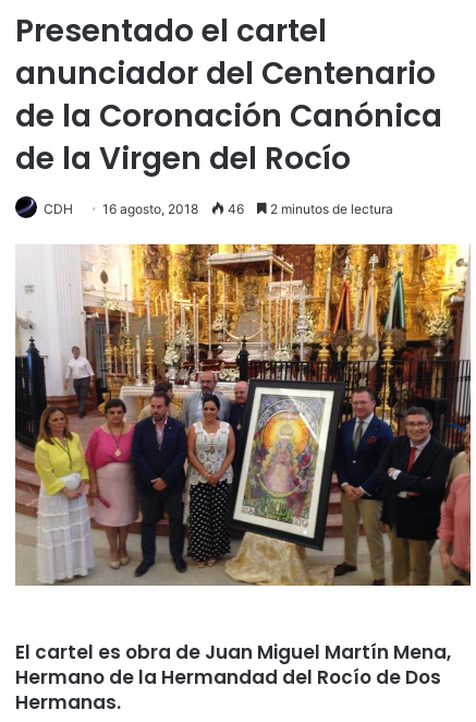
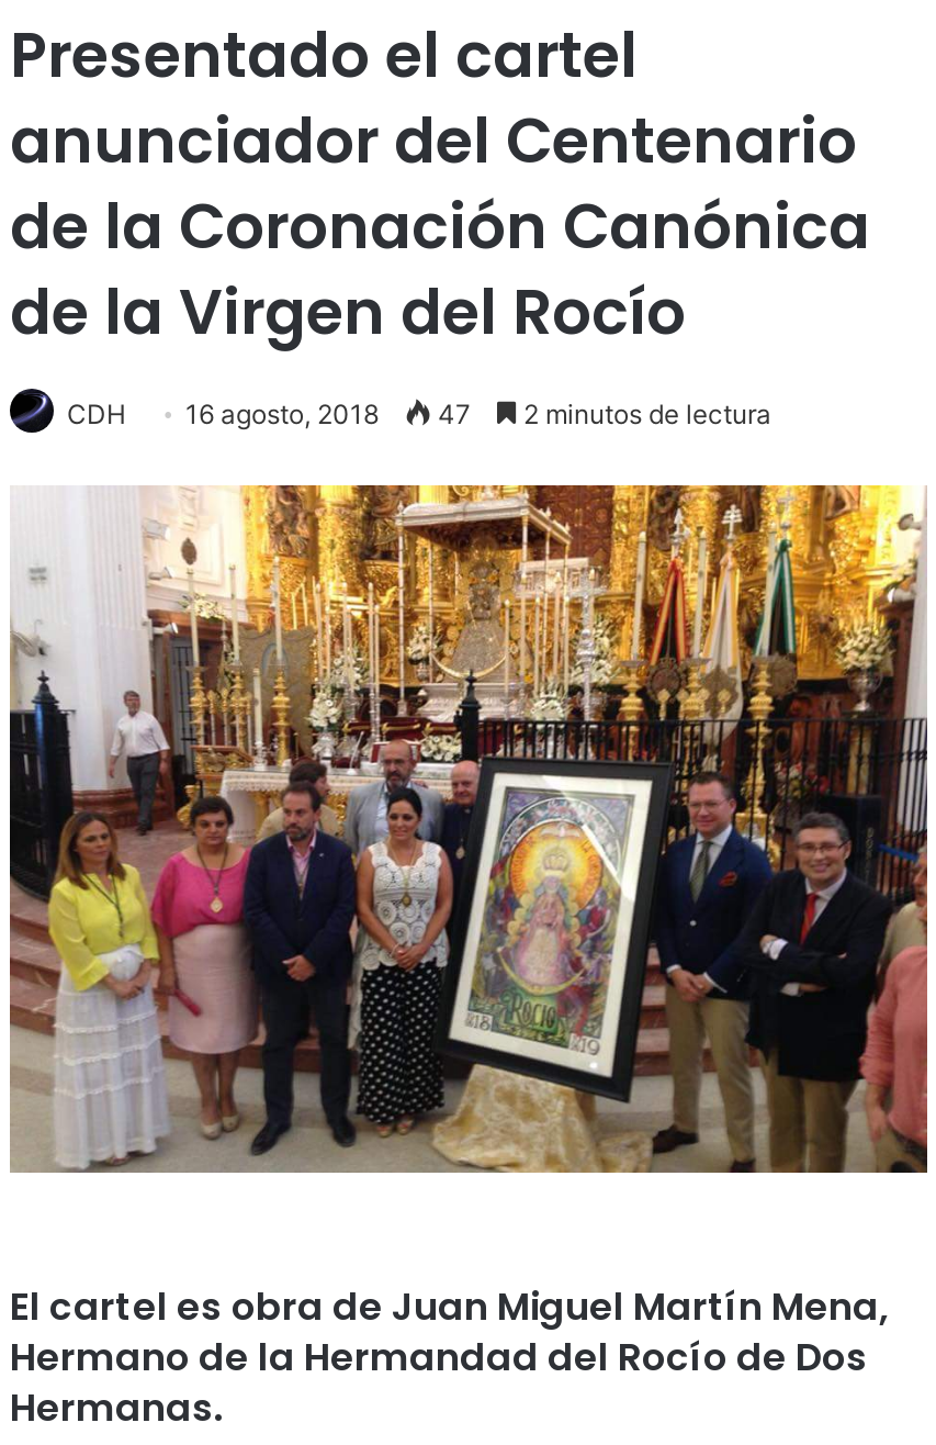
- CDH 16 agosto, 2018 46 2 minutos de lectura
+ CDH 16 agosto, 2018 47 2 minutos de lectura
